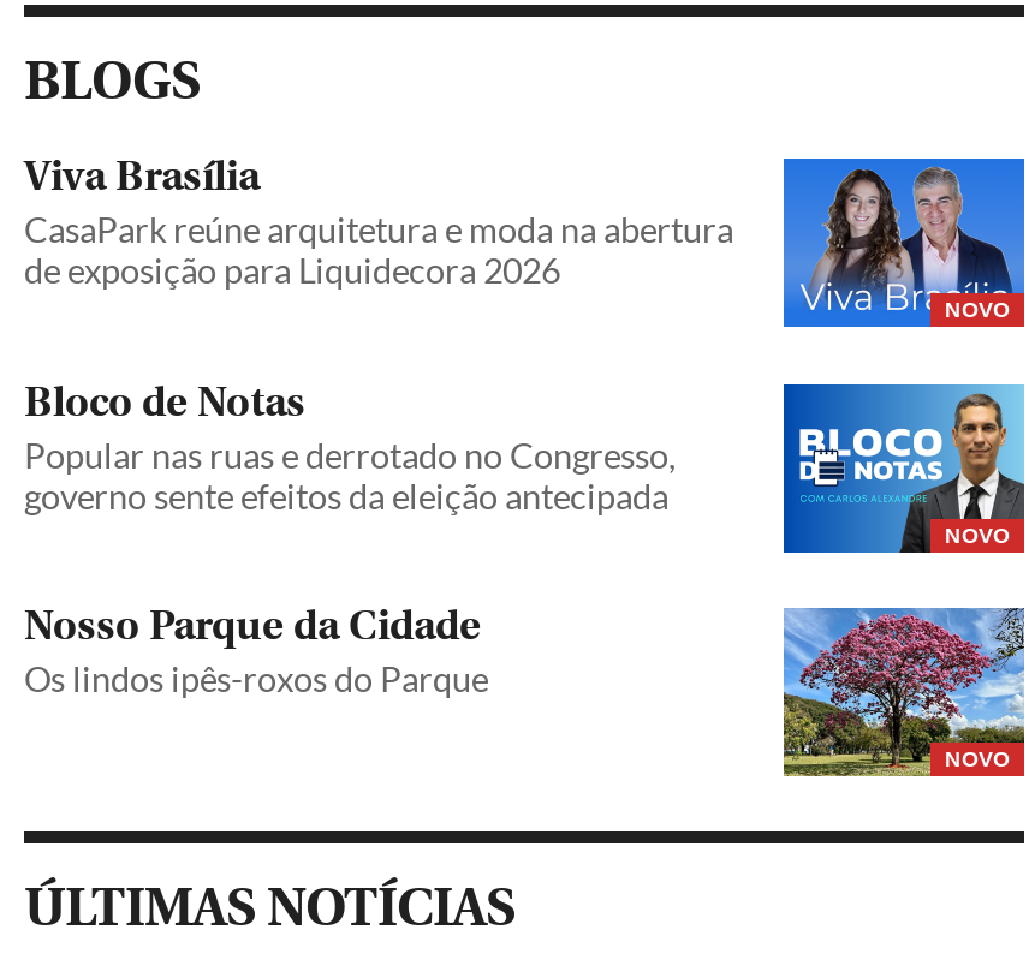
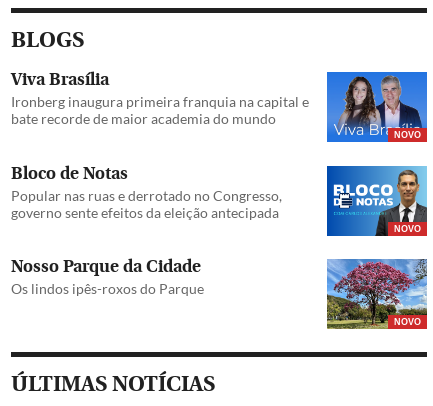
- CasaPark reúne arquitetura e moda na abertura
- de exposição para Liquidecora 2026
+ Ironberg inaugura primeira franquia na capital e
+ bate recorde de maior academia do mundo
